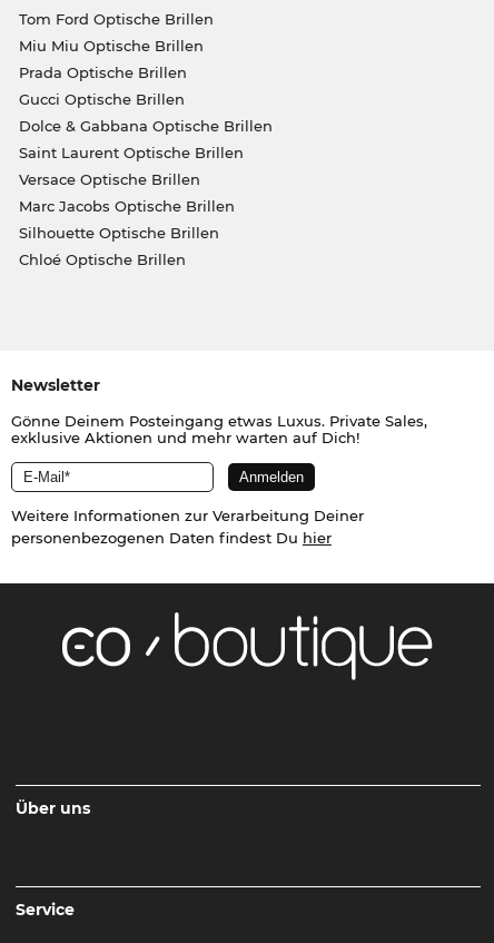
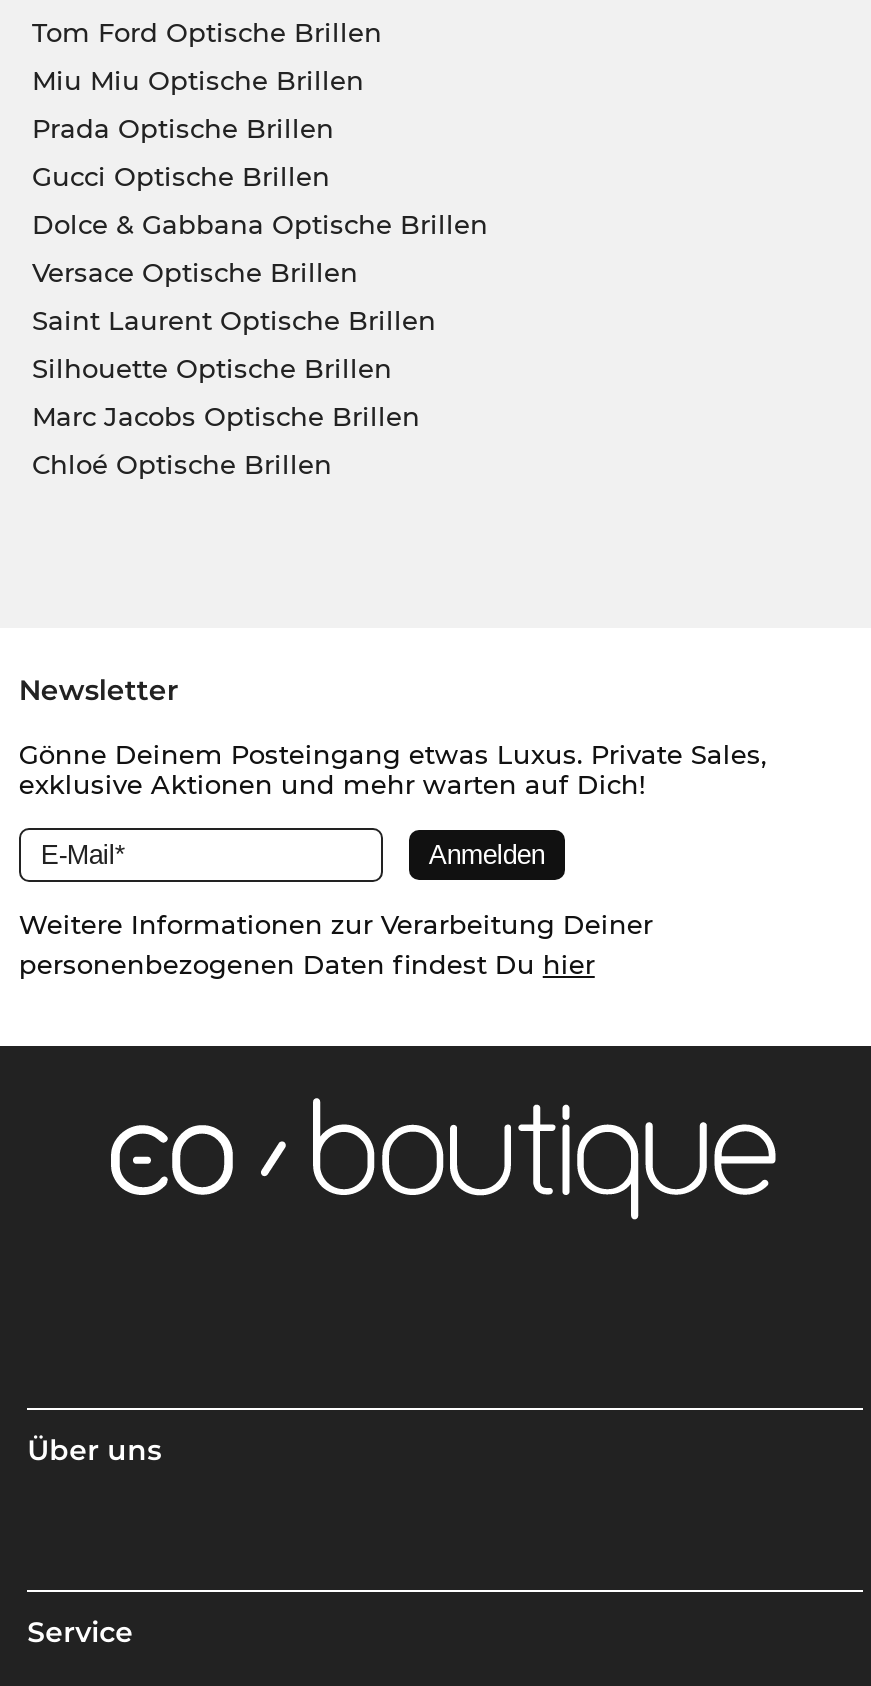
moved down: Saint Laurent Optische Brillen

moved up: Versace Optische Brillen

moved down: Marc Jacobs Optische Brillen

moved up: Silhouette Optische Brillen
